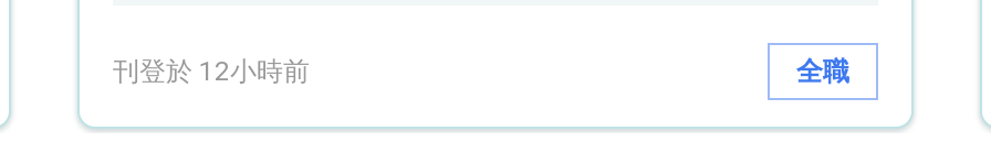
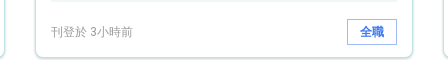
- 刊登於 12小時前
+ 刊登於 3小時前
